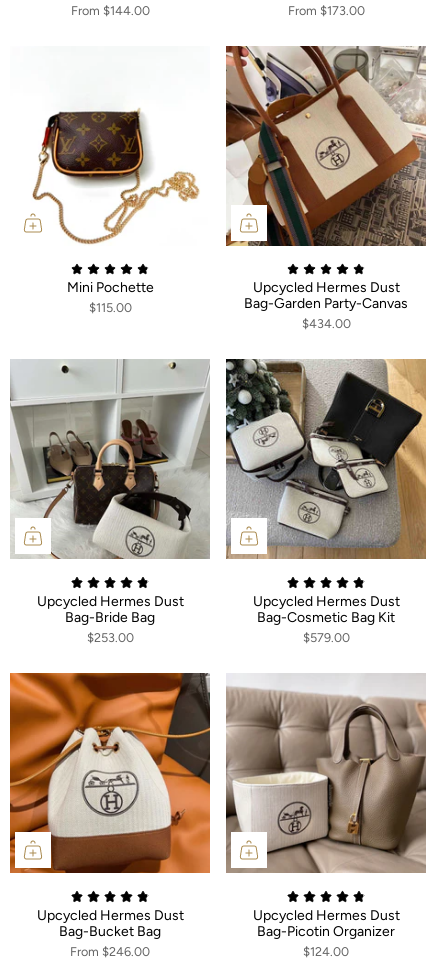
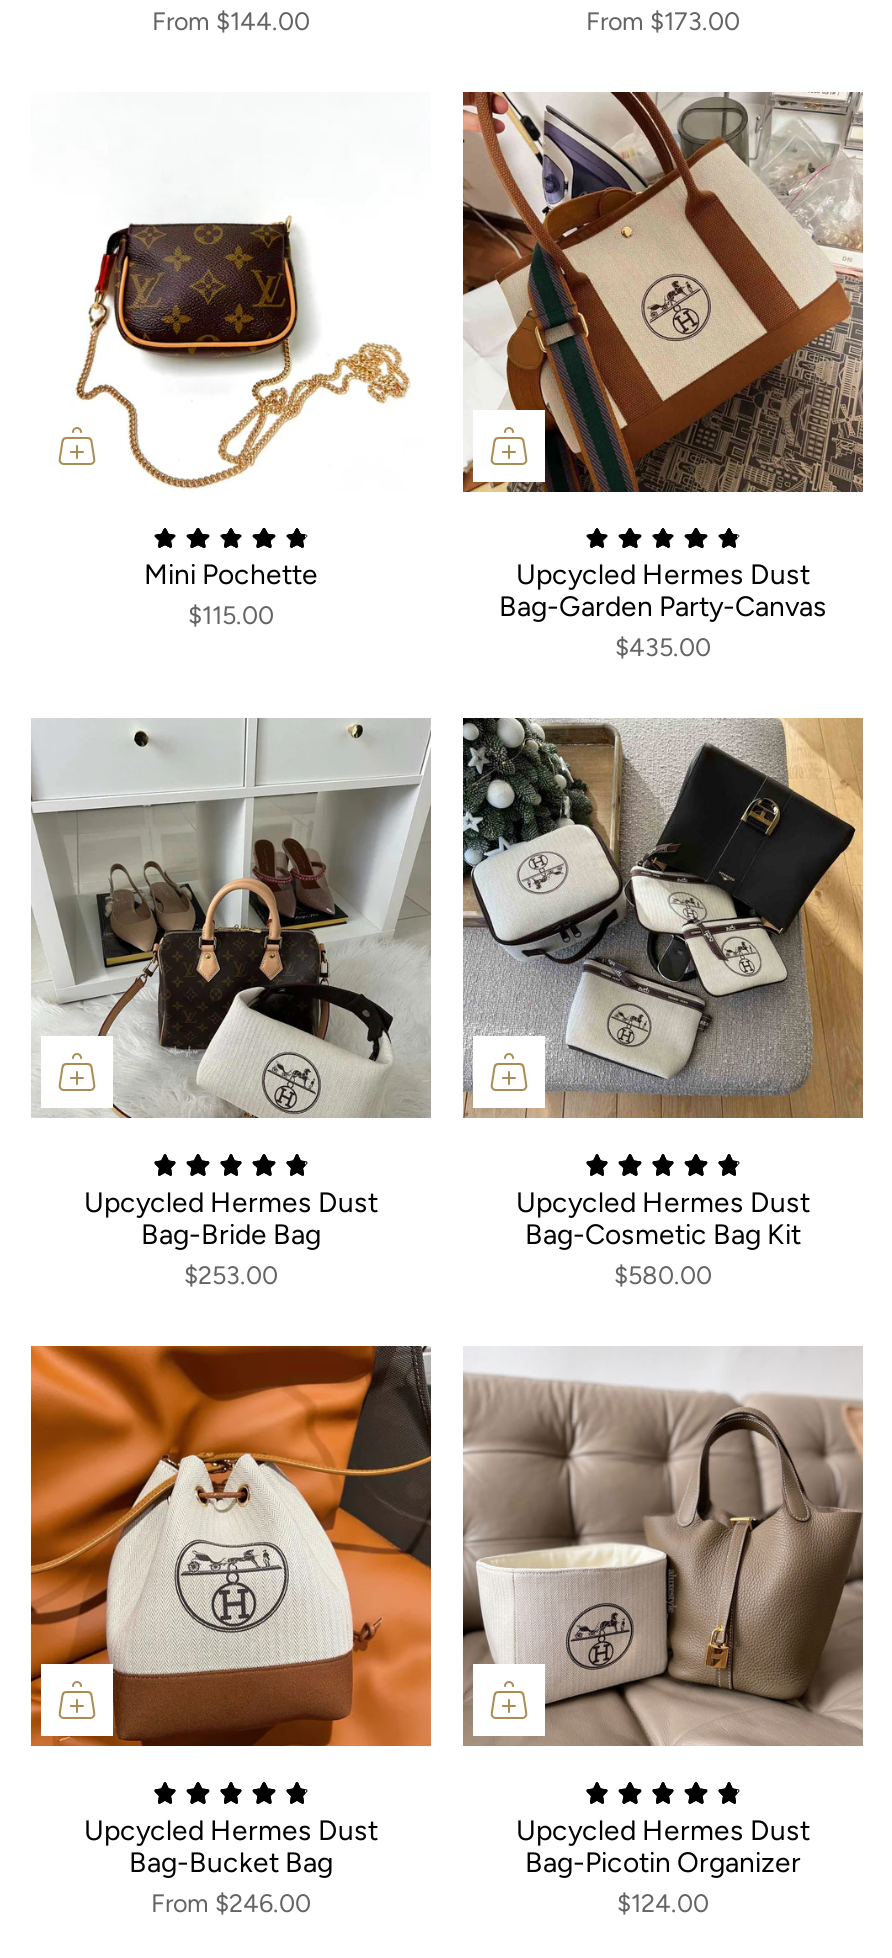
- $434.00
+ $435.00

- $579.00
+ $580.00
